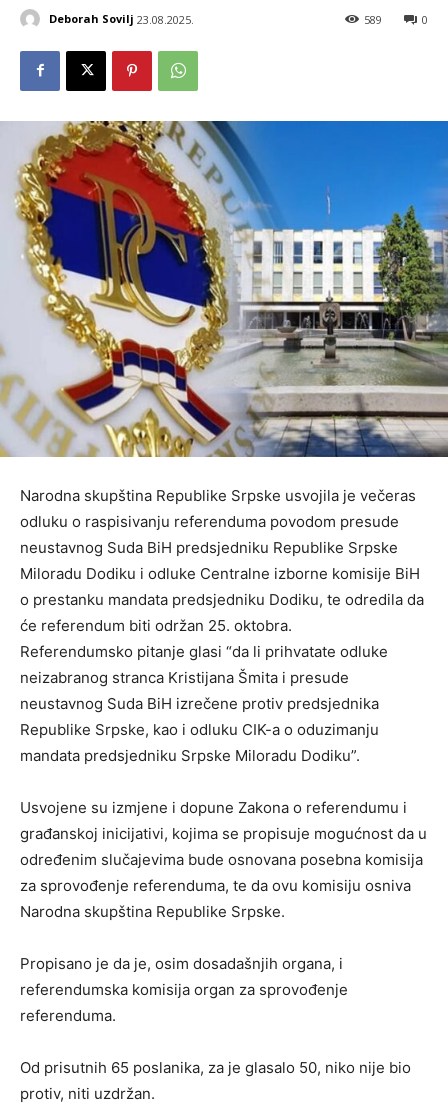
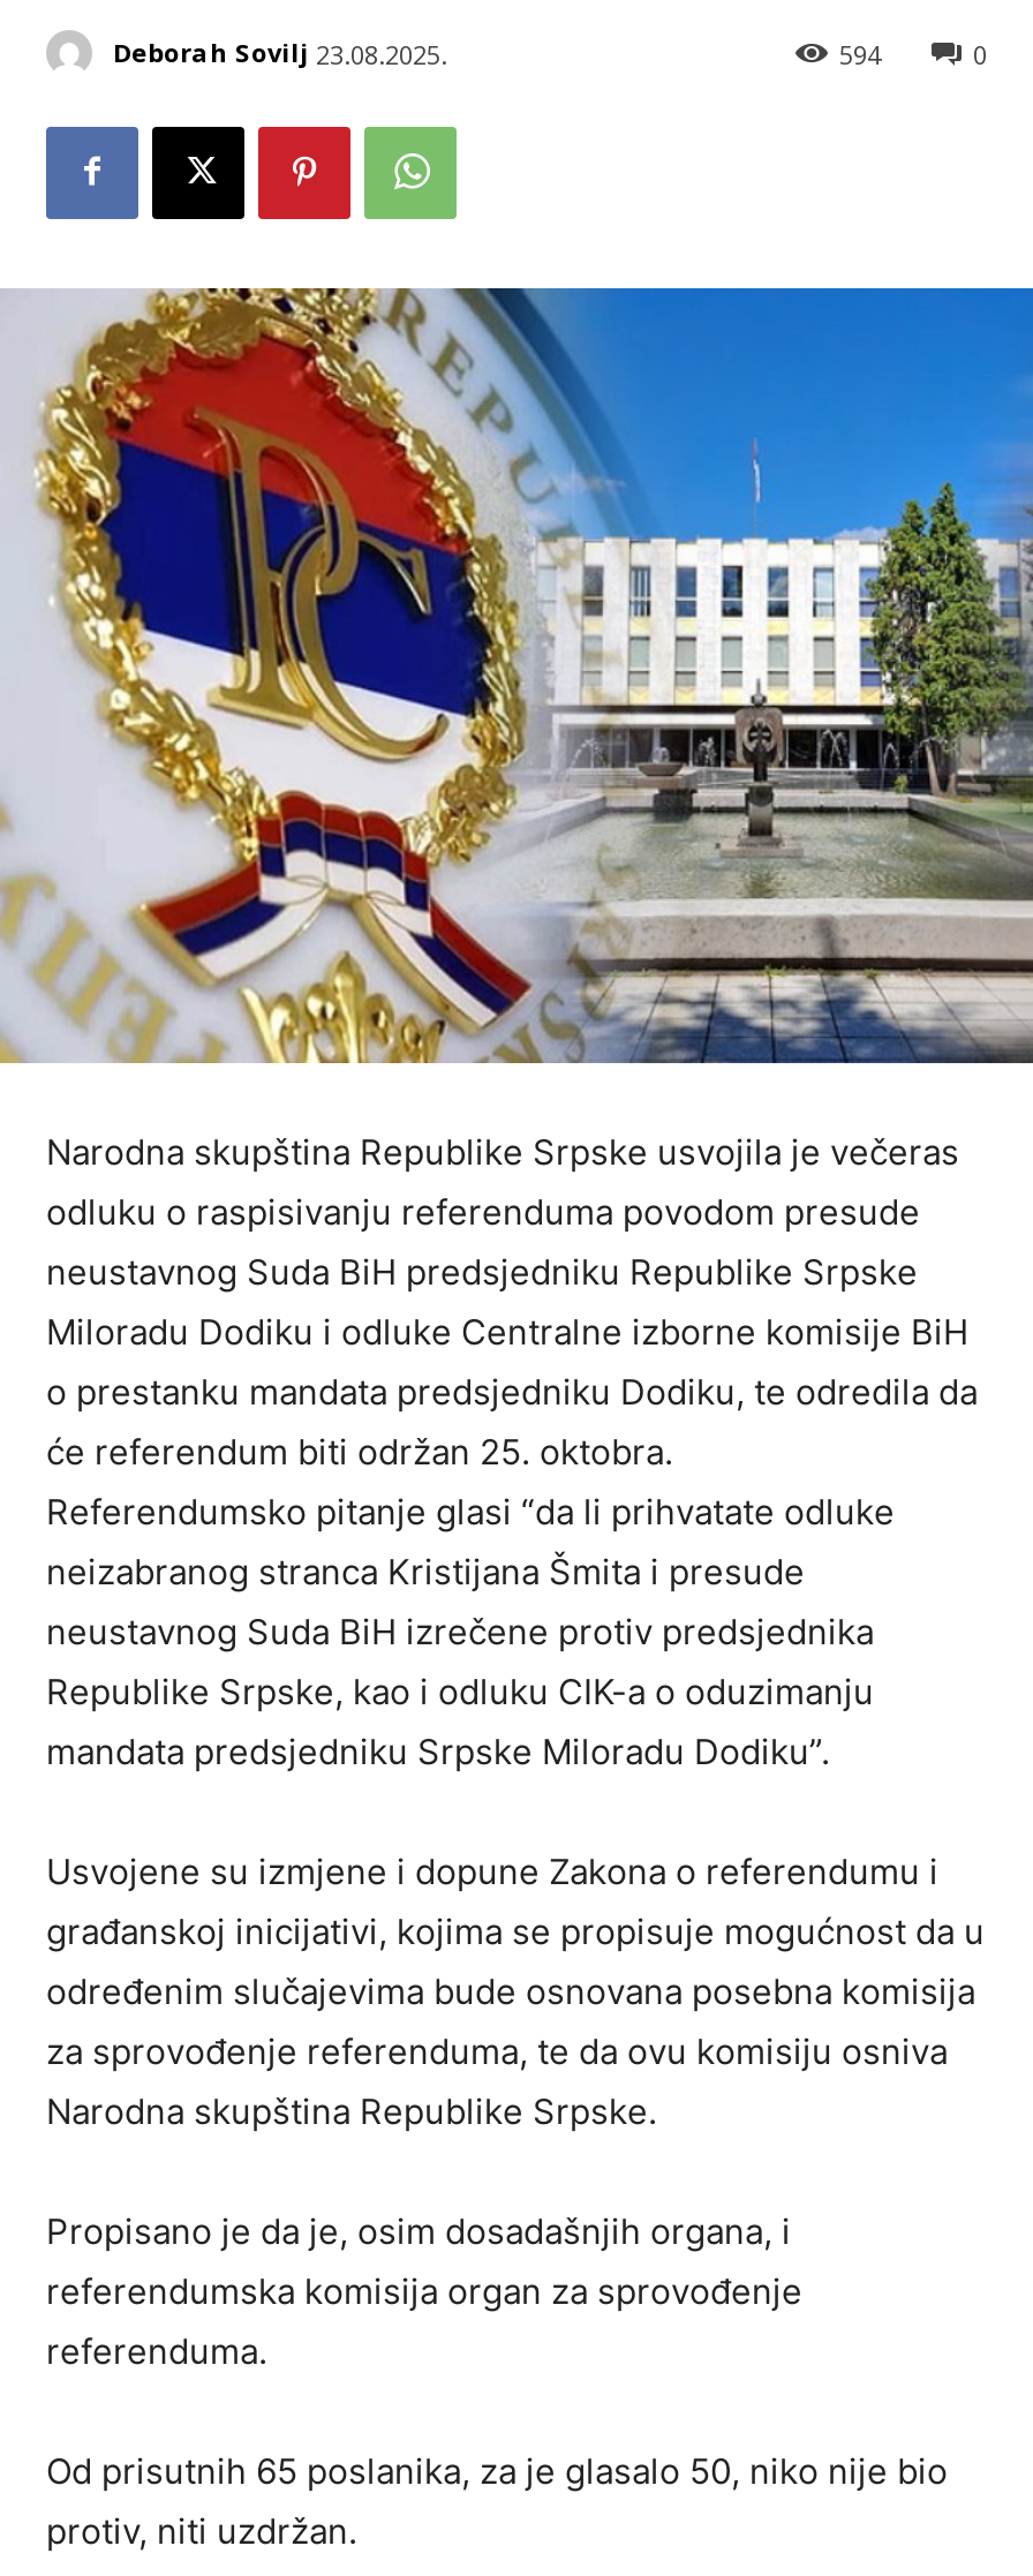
- 589
+ 594
